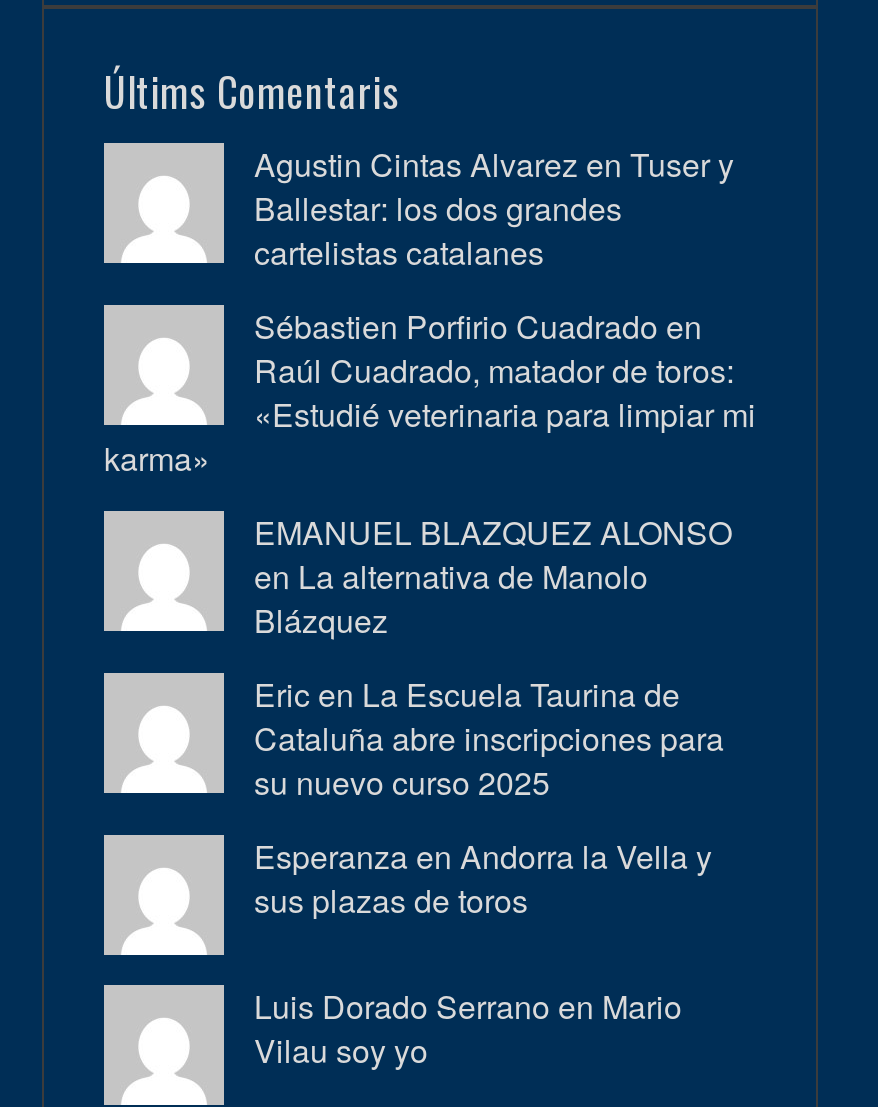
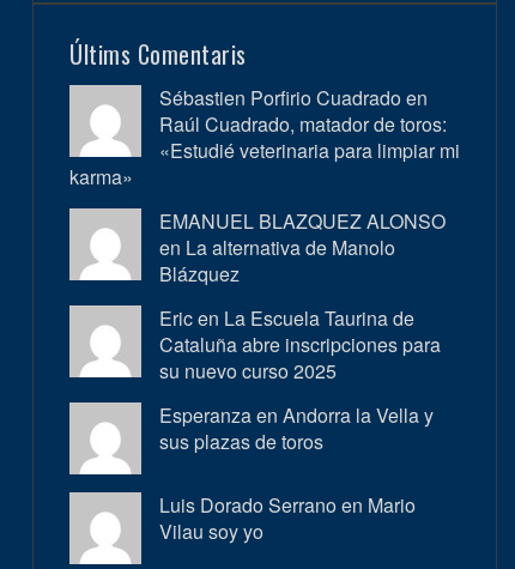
- Agustin Cintas Alvarez en Tuser y
- Ballestar: los dos grandes
- cartelistas catalanes
